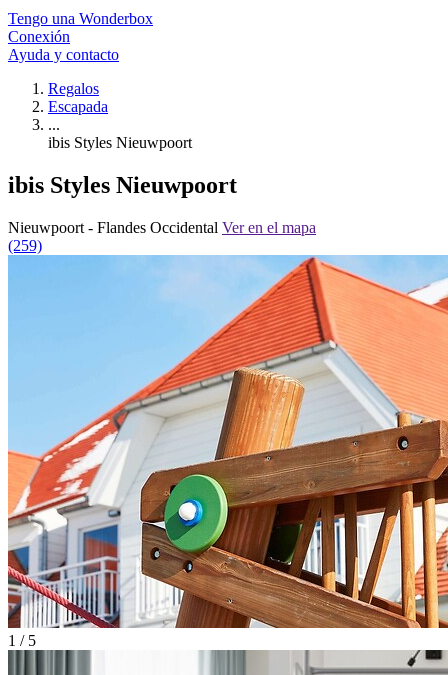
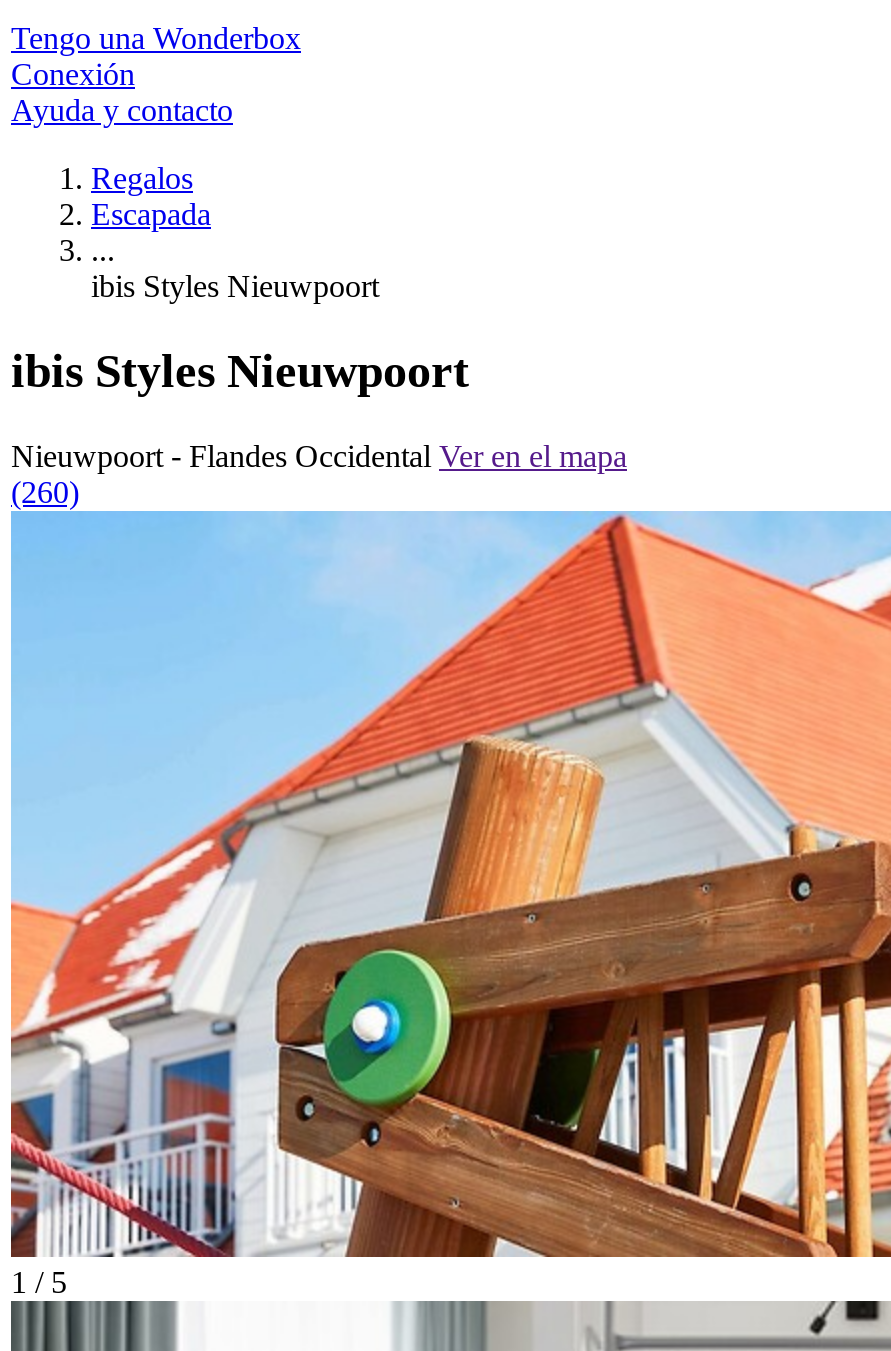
- (259)
+ (260)
